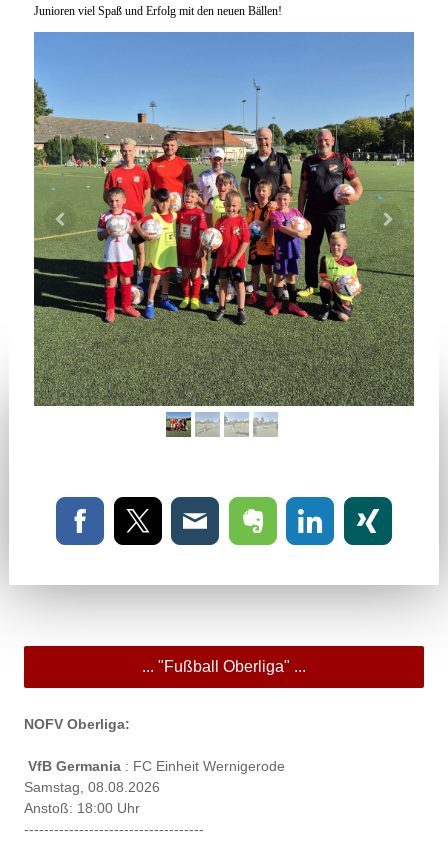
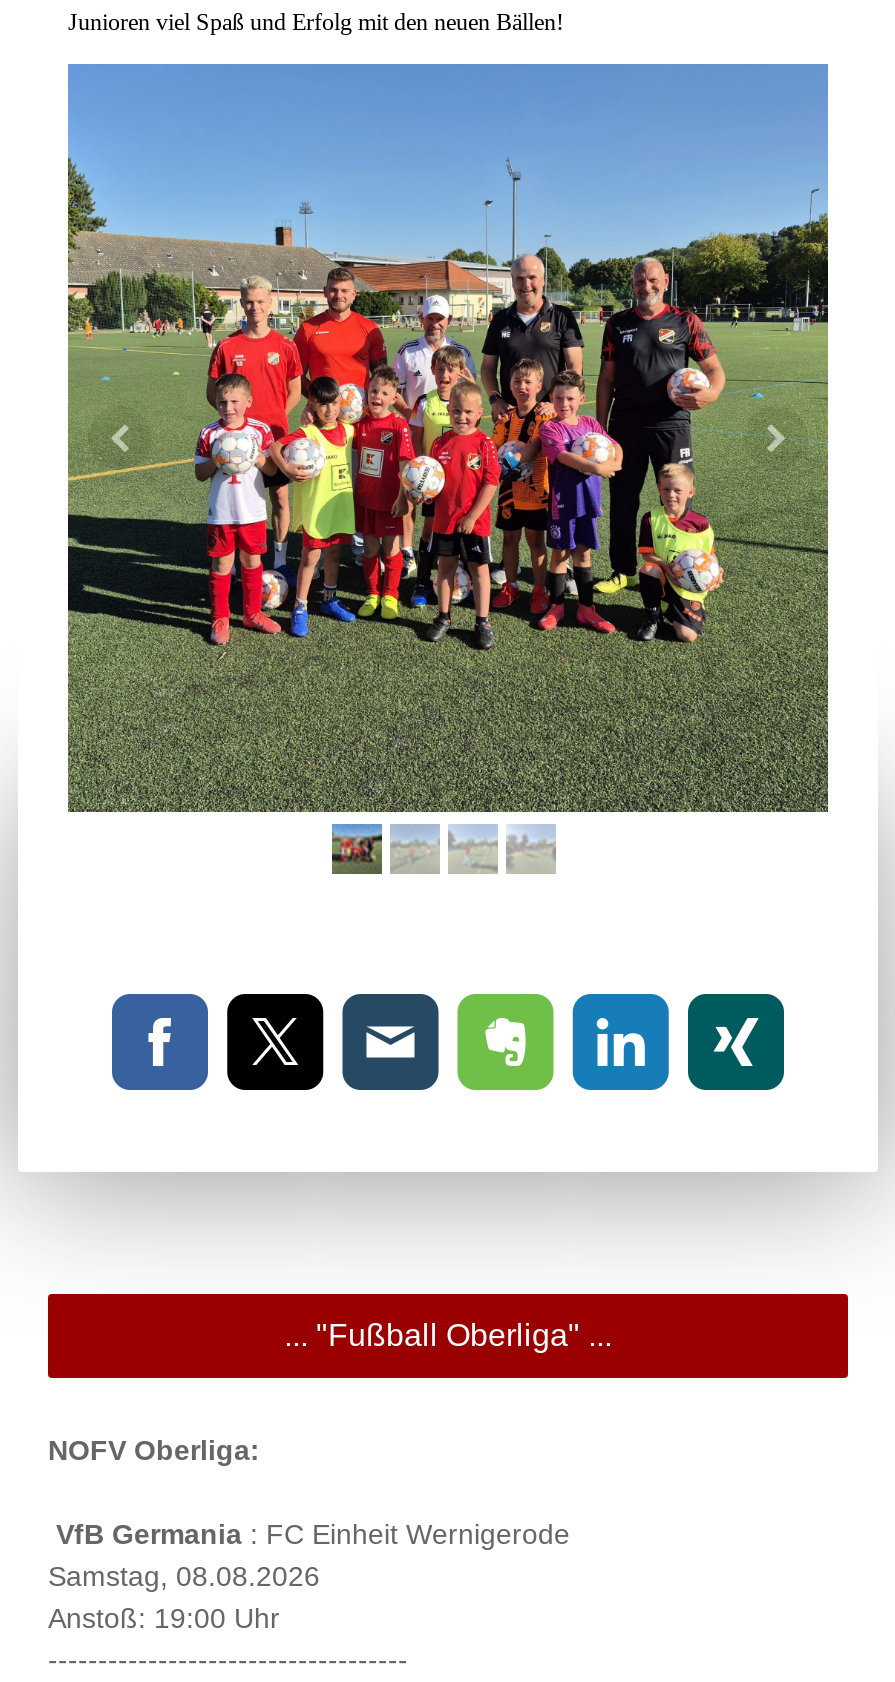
- Anstoß: 18:00 Uhr
+ Anstoß: 19:00 Uhr
